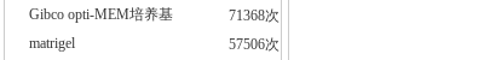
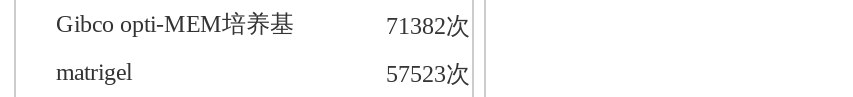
- 71368次
+ 71382次

- 57506次
+ 57523次
